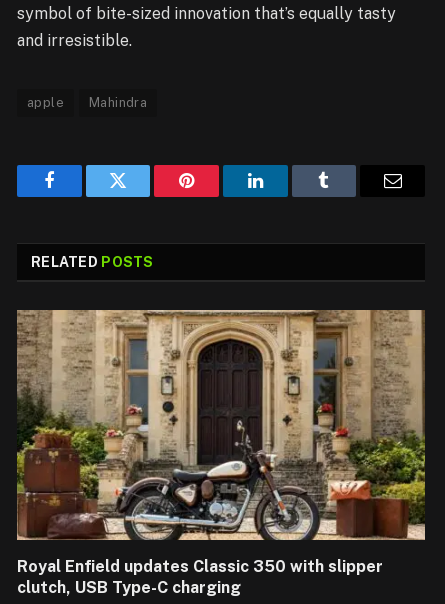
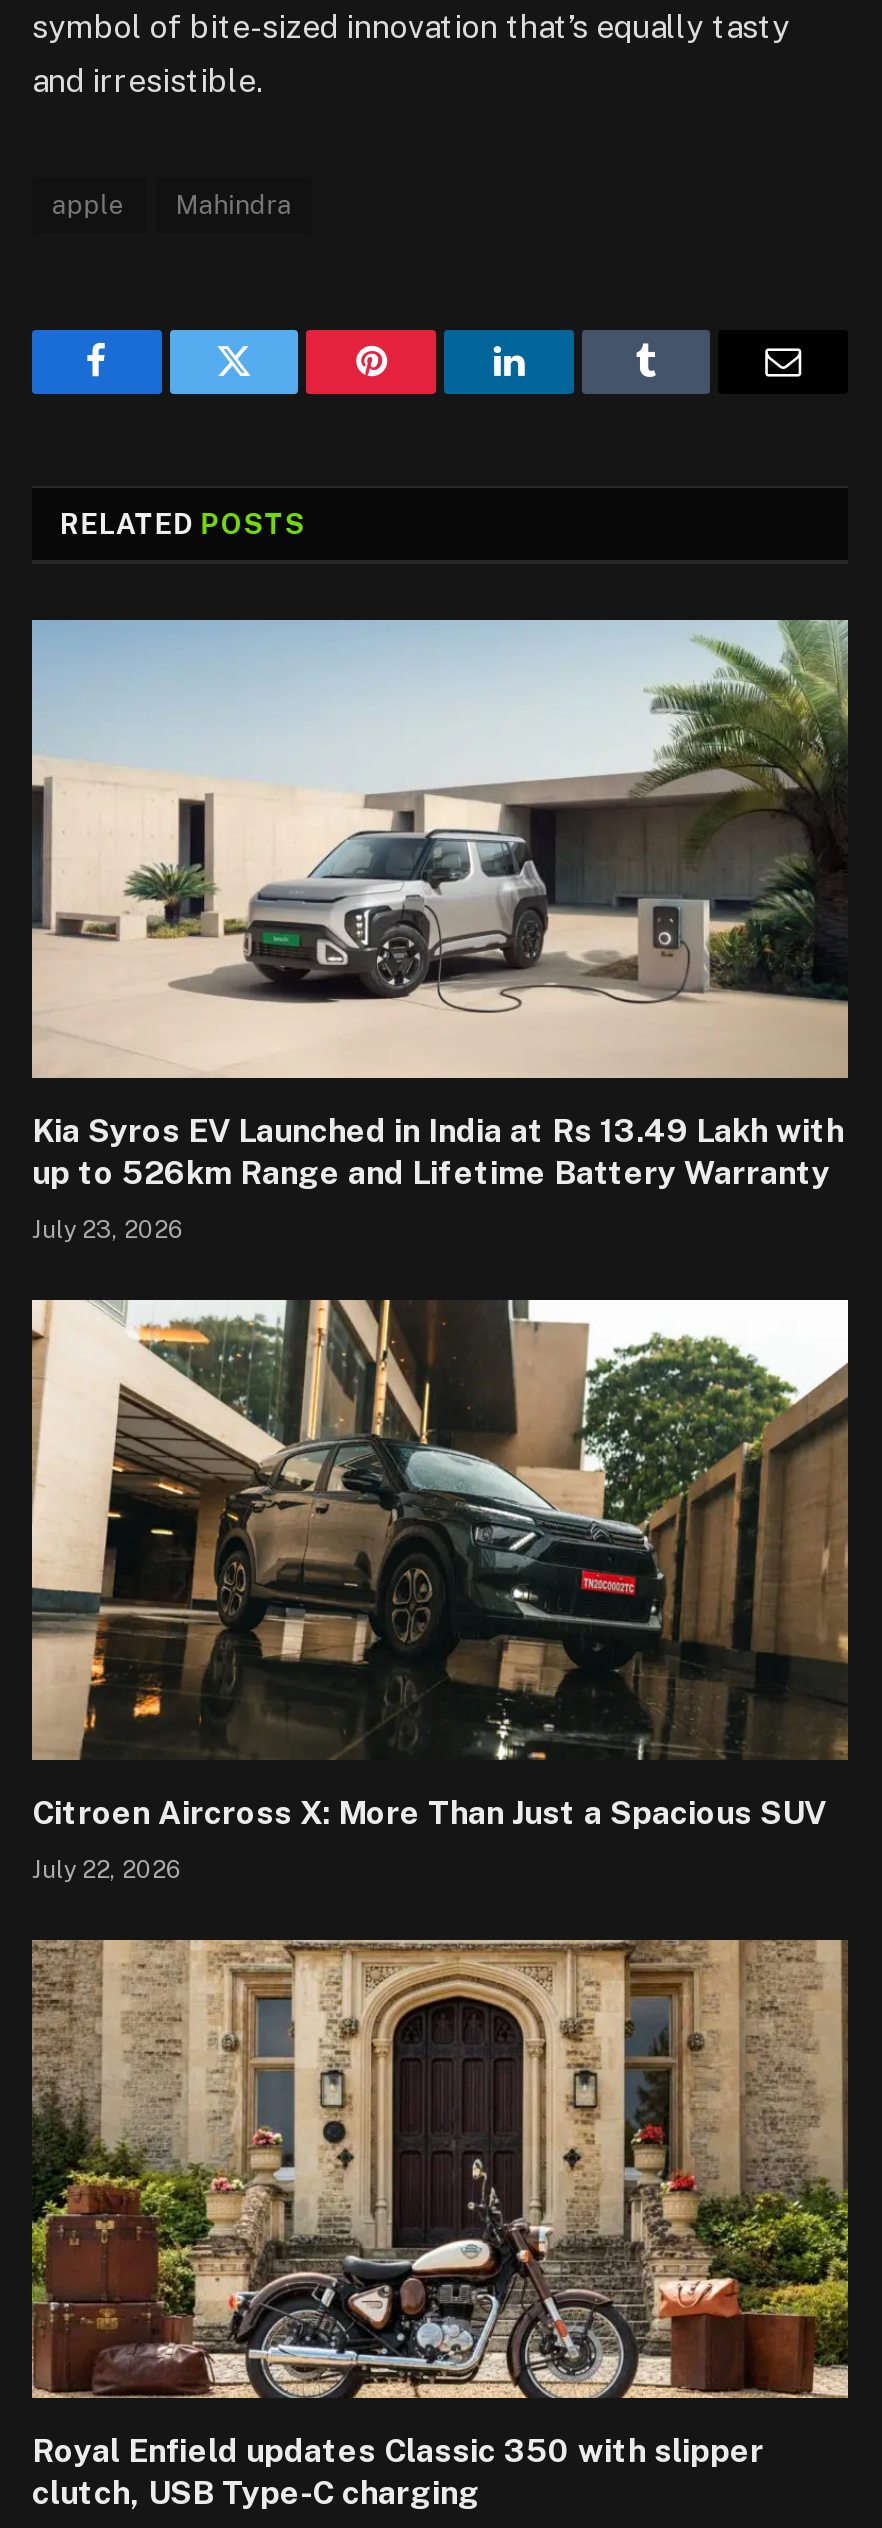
+ [image]
+ Kia Syros EV Launched in India at Rs 13.49 Lakh with
+ up to 526km Range and Lifetime Battery Warranty
+ July 23, 2026

+ [image]
+ Citroen Aircross X: More Than Just a Spacious SUV
+ July 22, 2026
